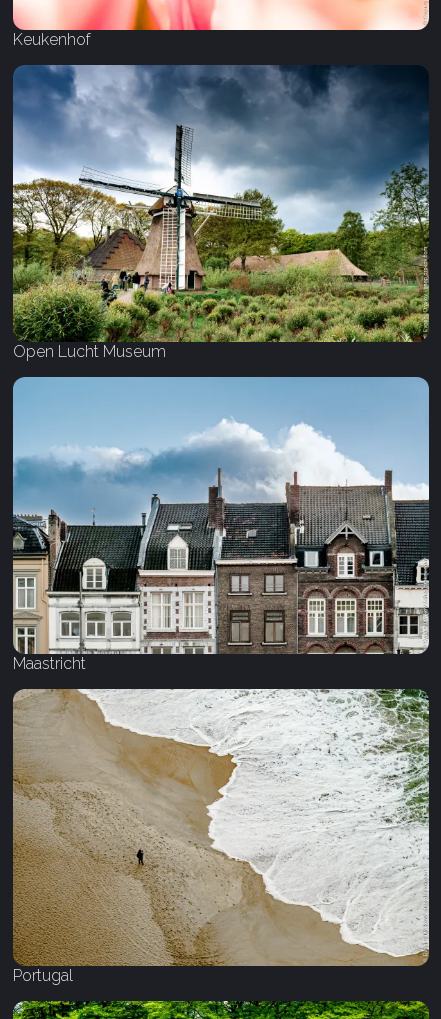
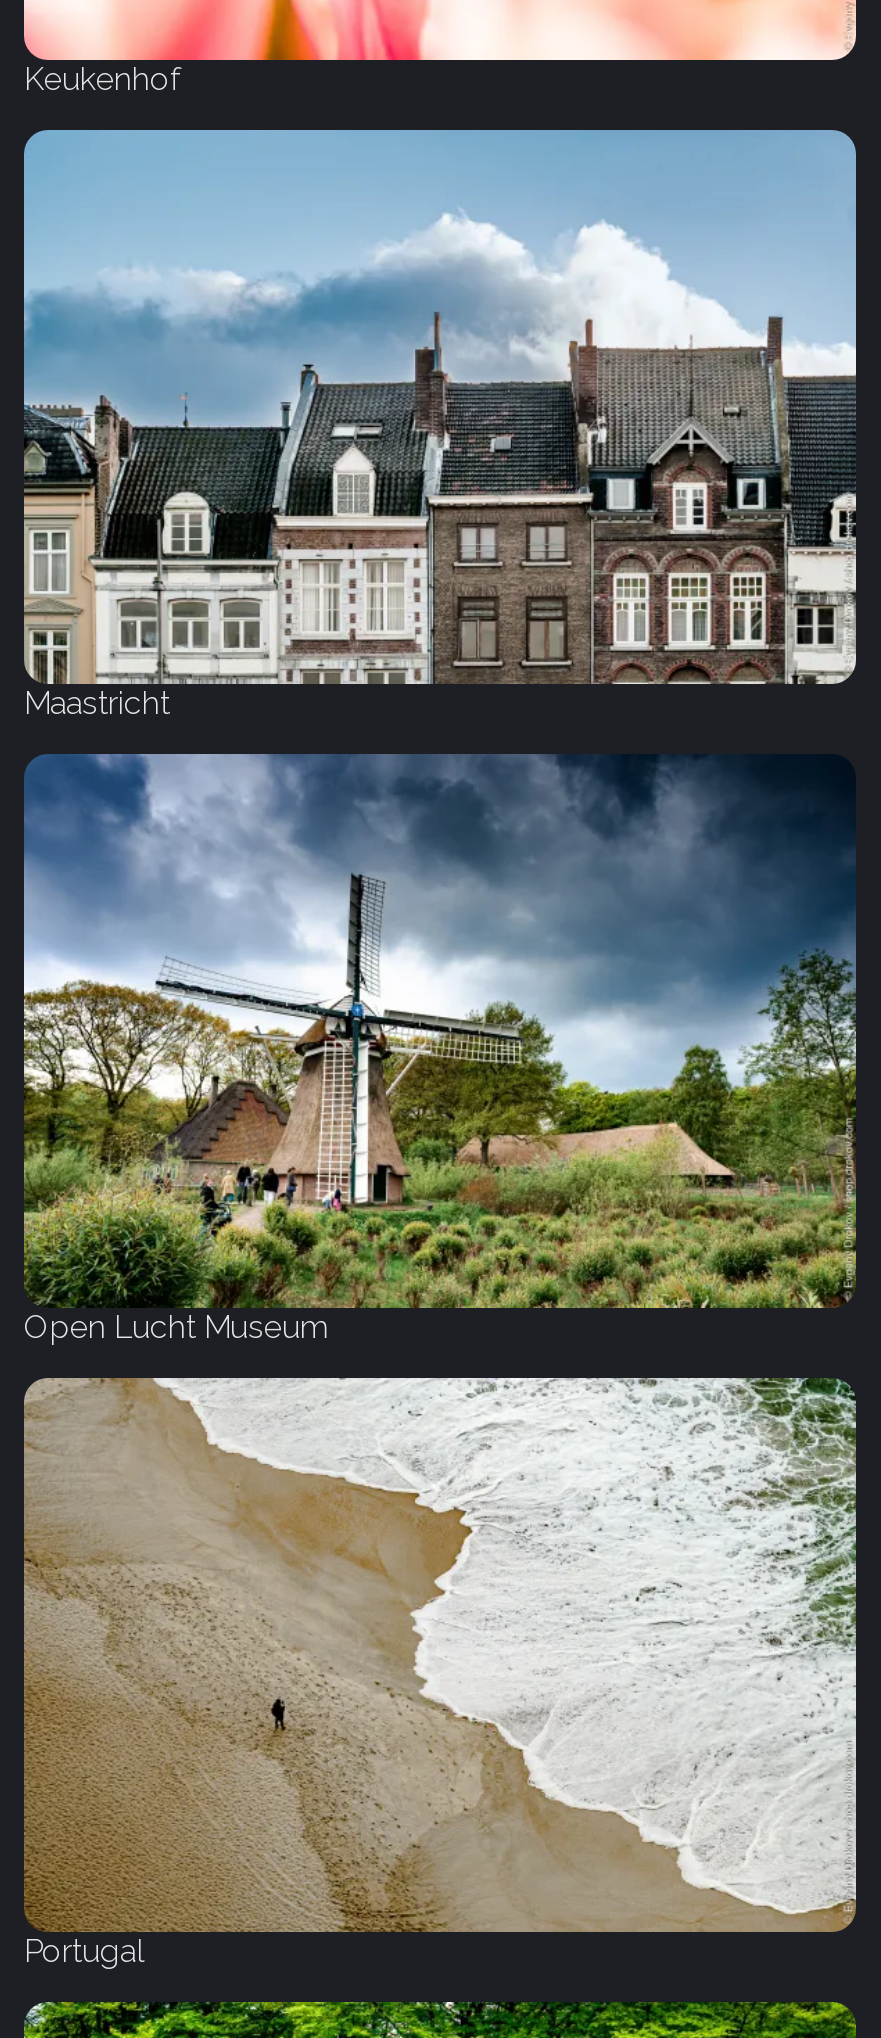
moved down: [image] | Open Lucht Museum

moved up: [image] | Maastricht
